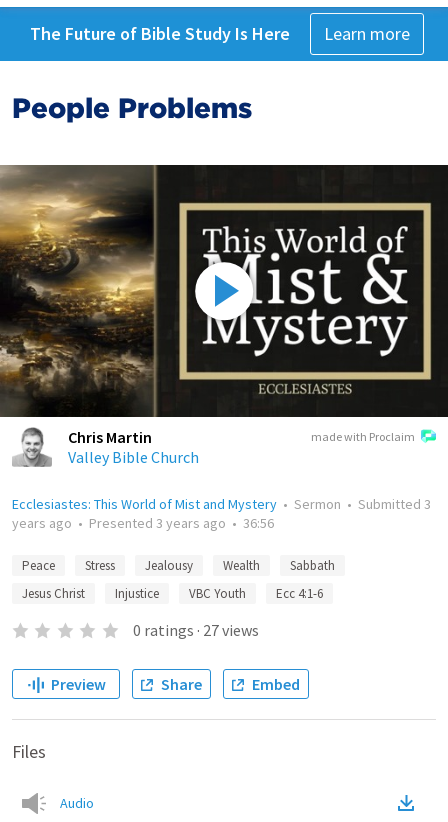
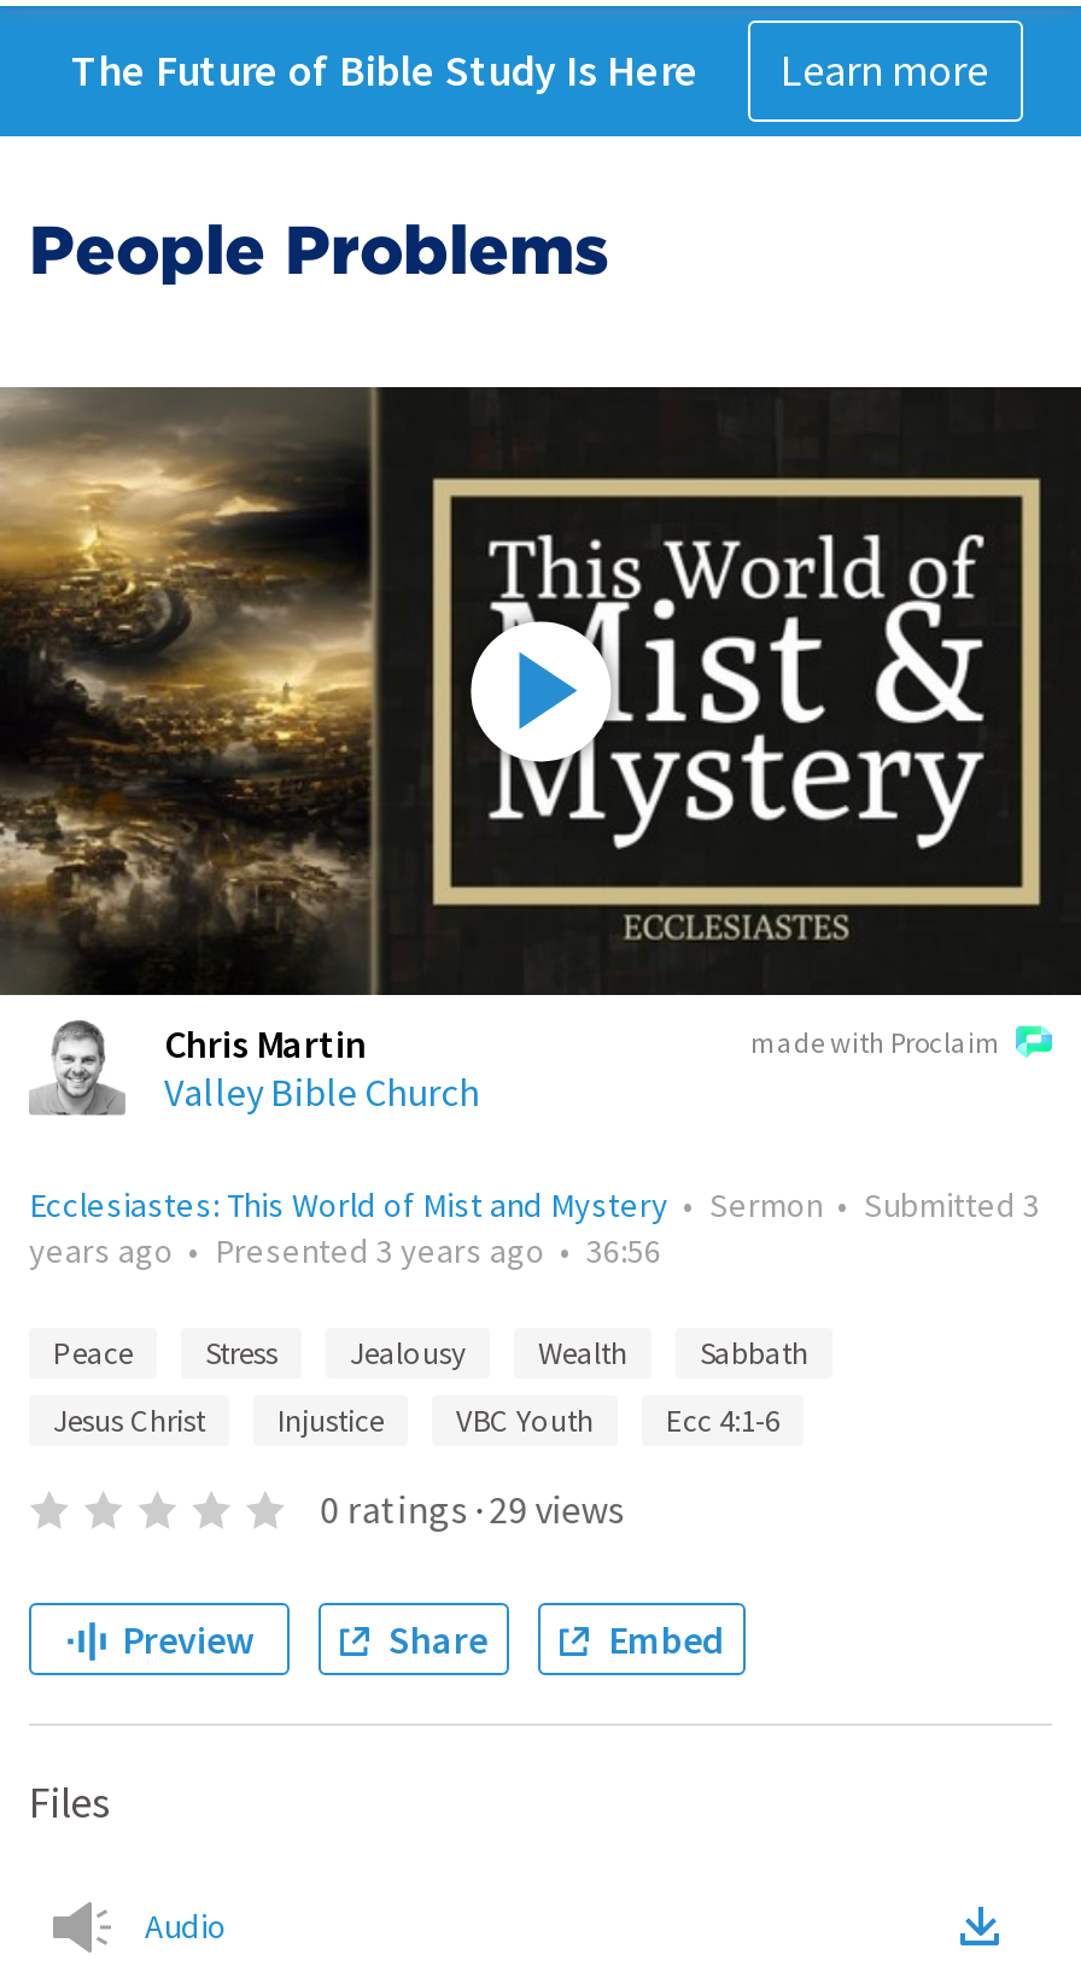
- 0 ratings · 27 views
+ 0 ratings · 29 views
